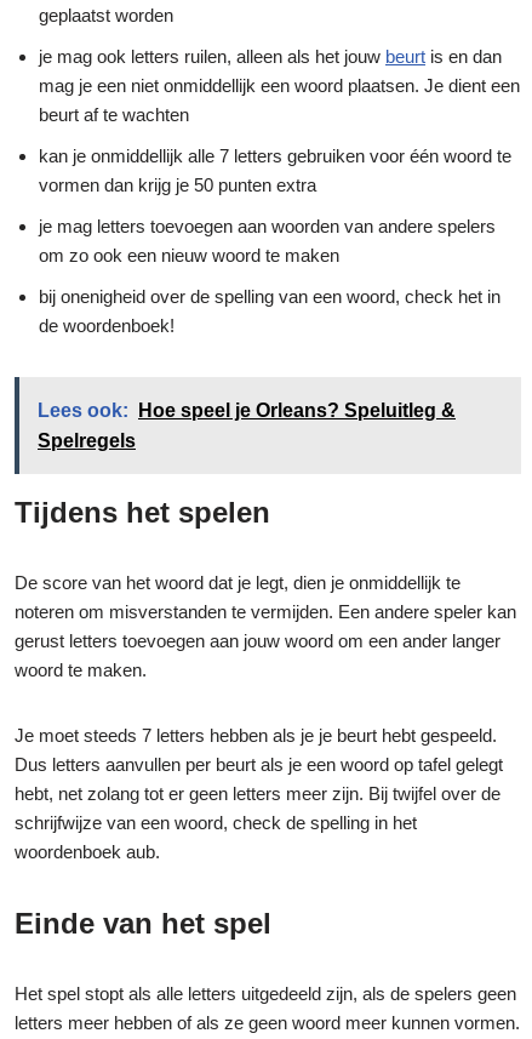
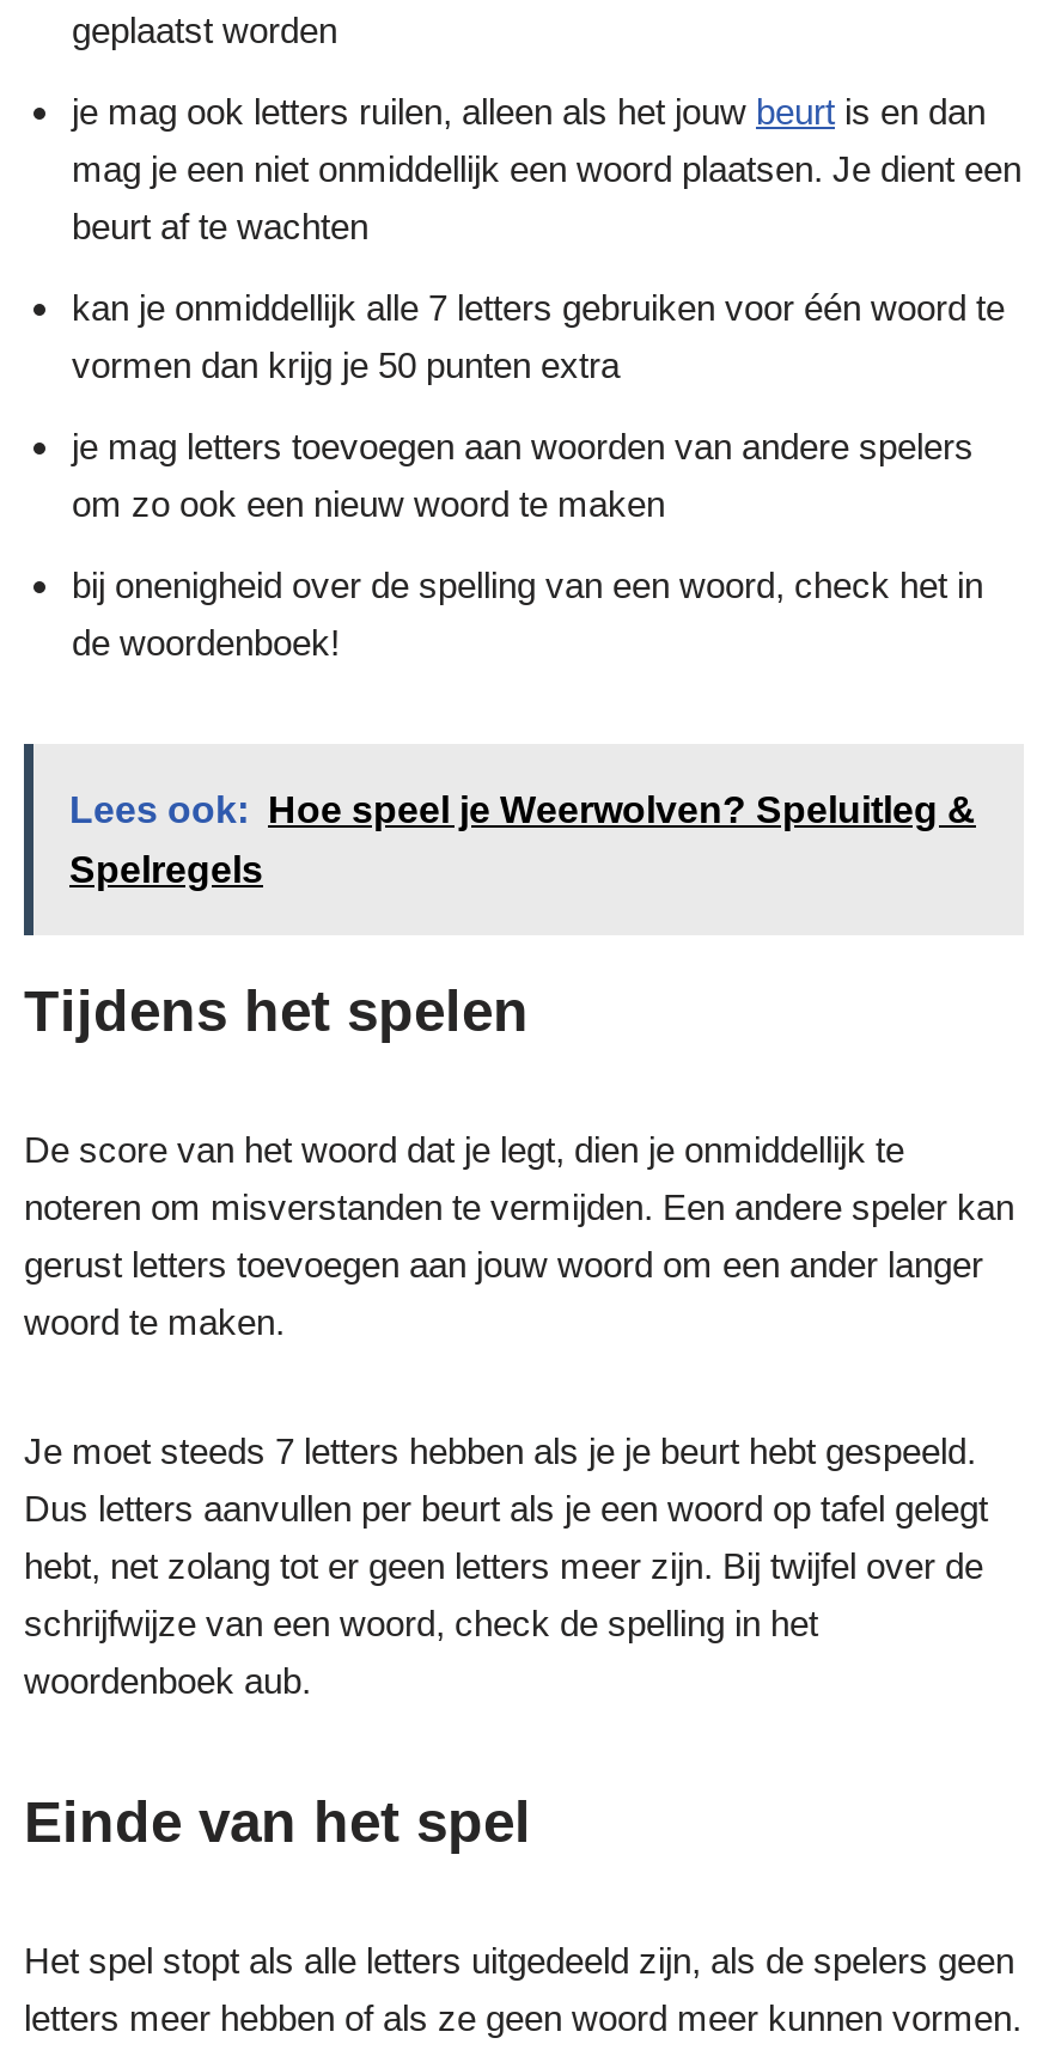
- Lees ook: Hoe speel je Orleans? Speluitleg &
+ Lees ook: Hoe speel je Weerwolven? Speluitleg &
